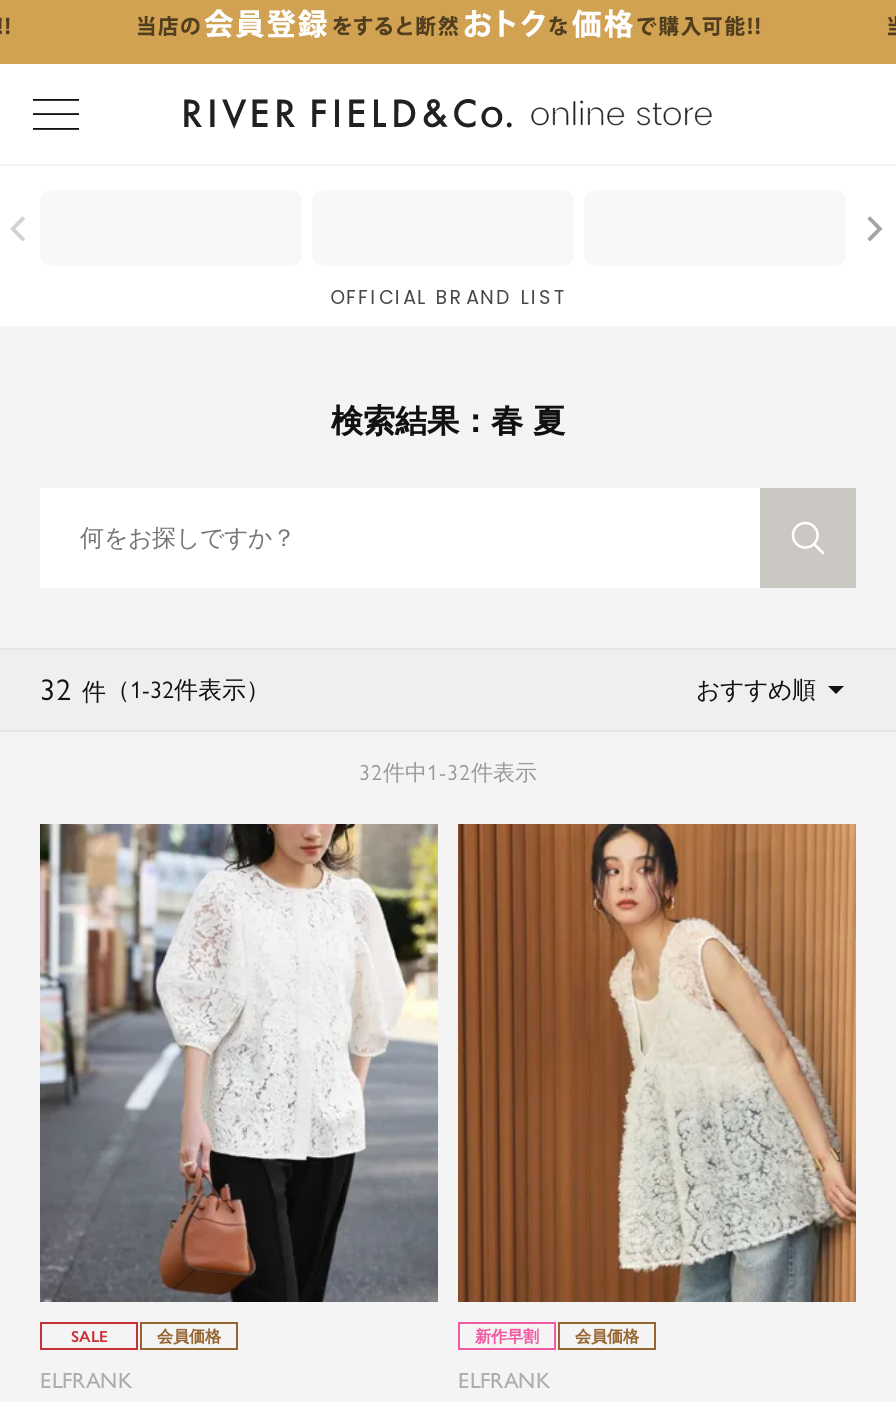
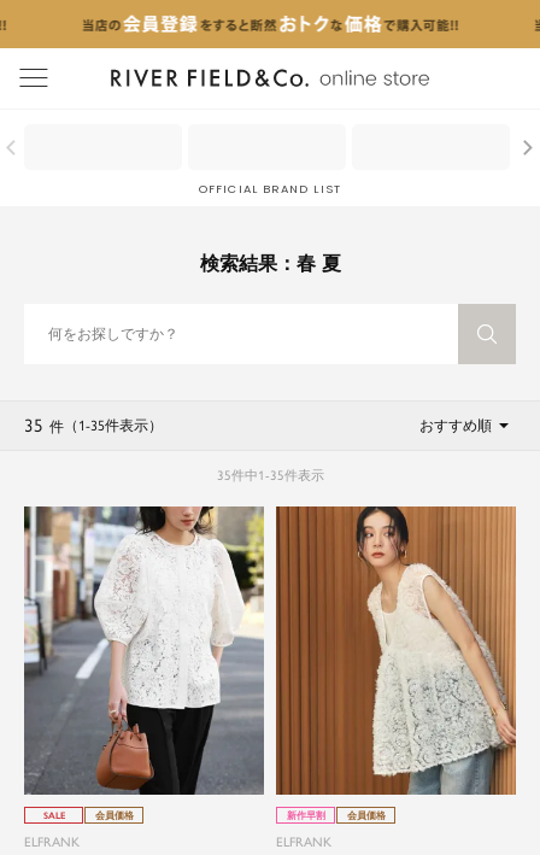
- 32 件（1-32件表示）
+ 35 件（1-35件表示）

- 32件中1 -32件表示
+ 35件中1 -35件表示
